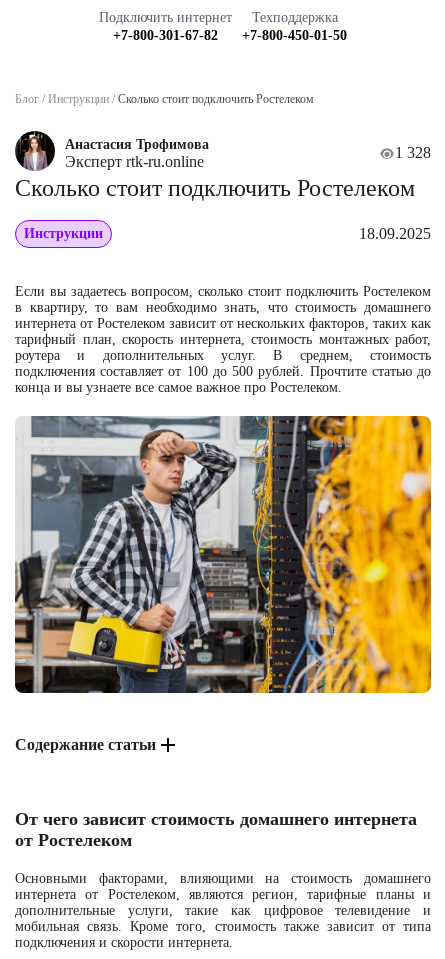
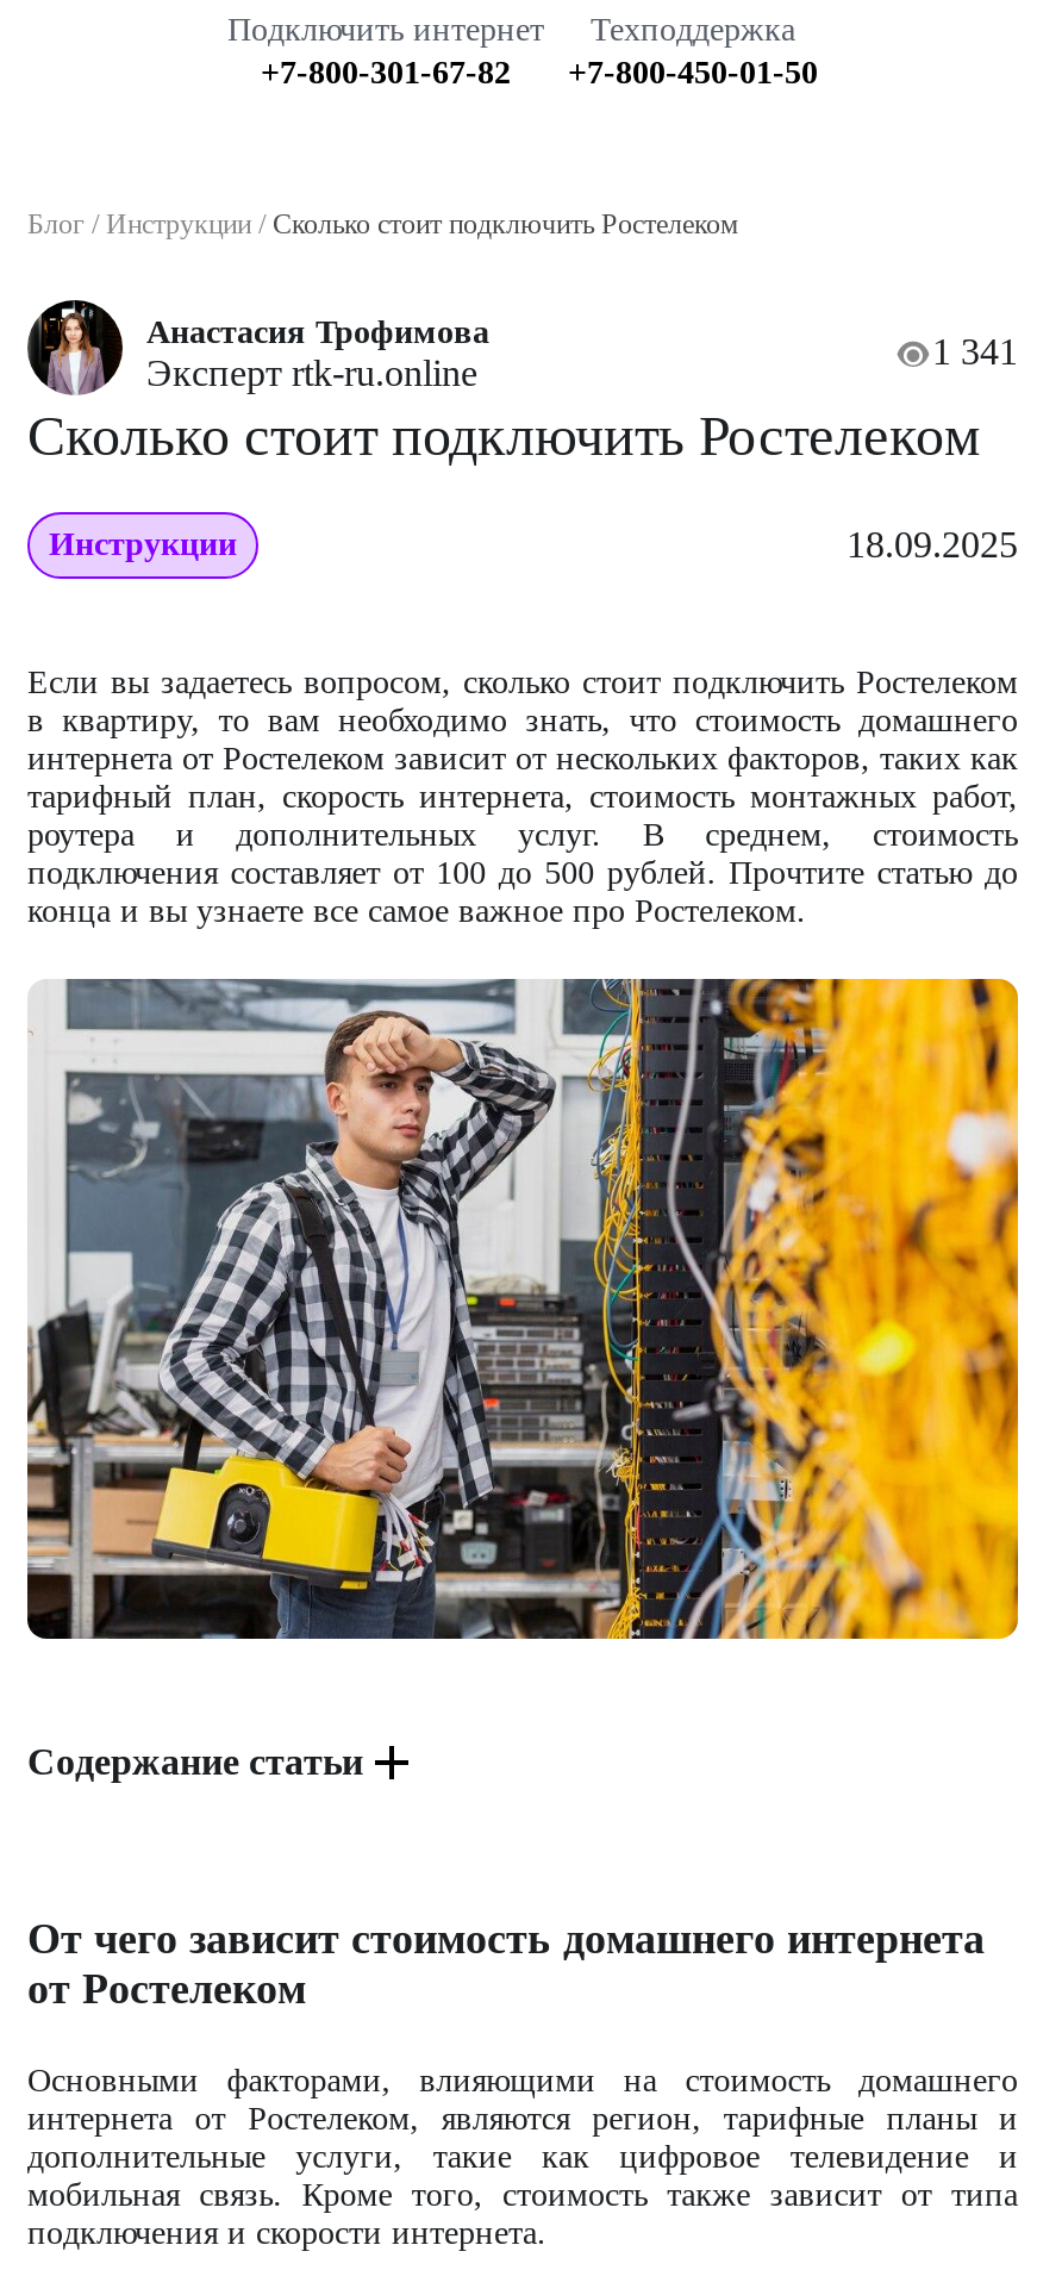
- 1 328
+ 1 341
